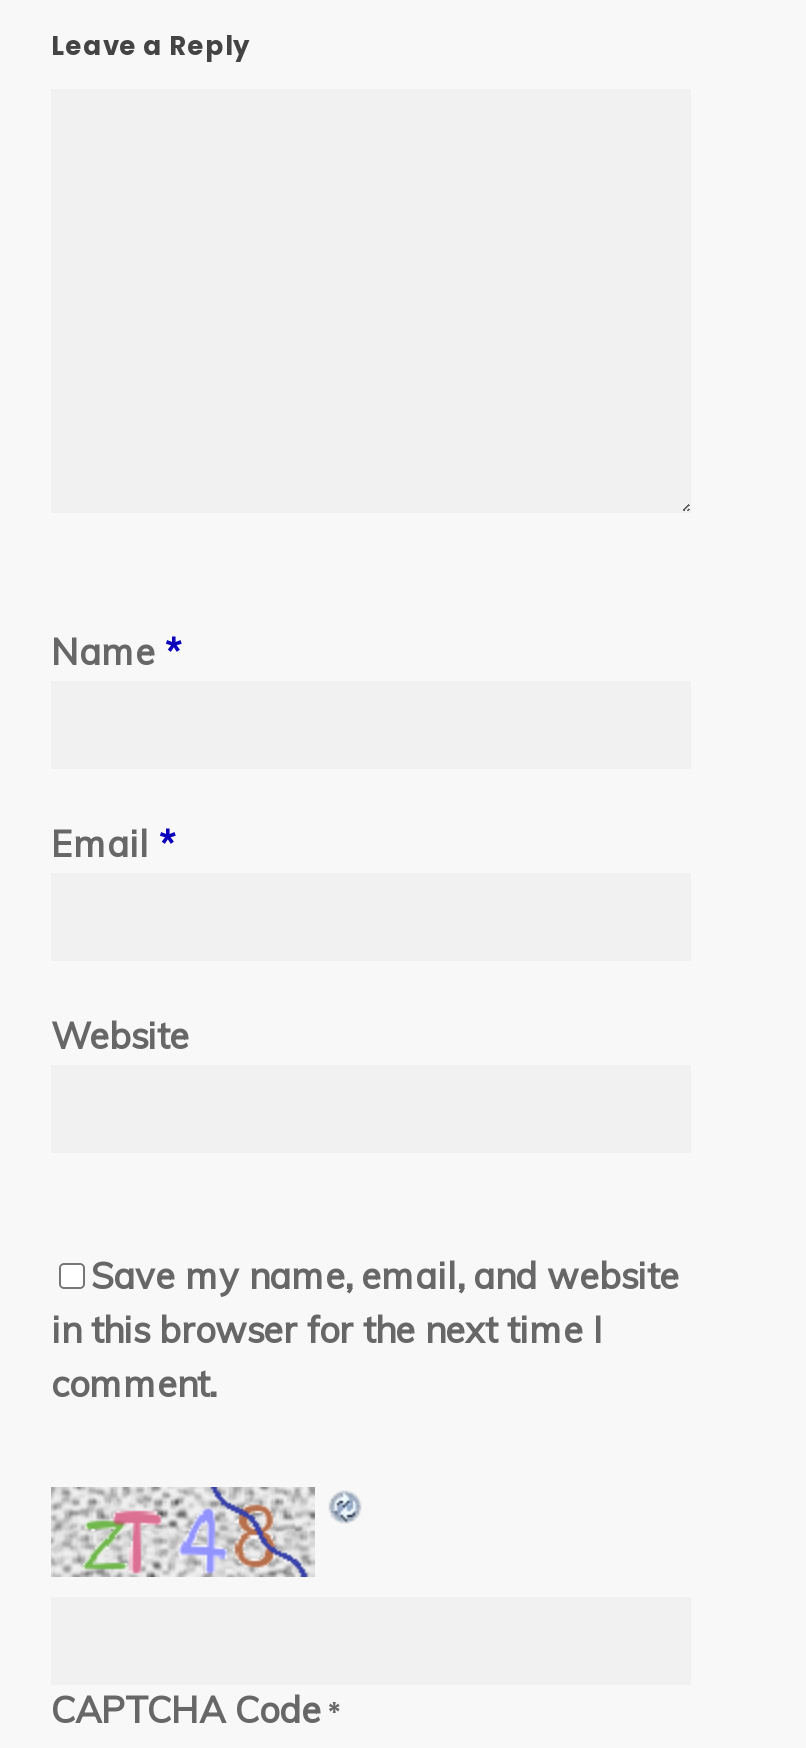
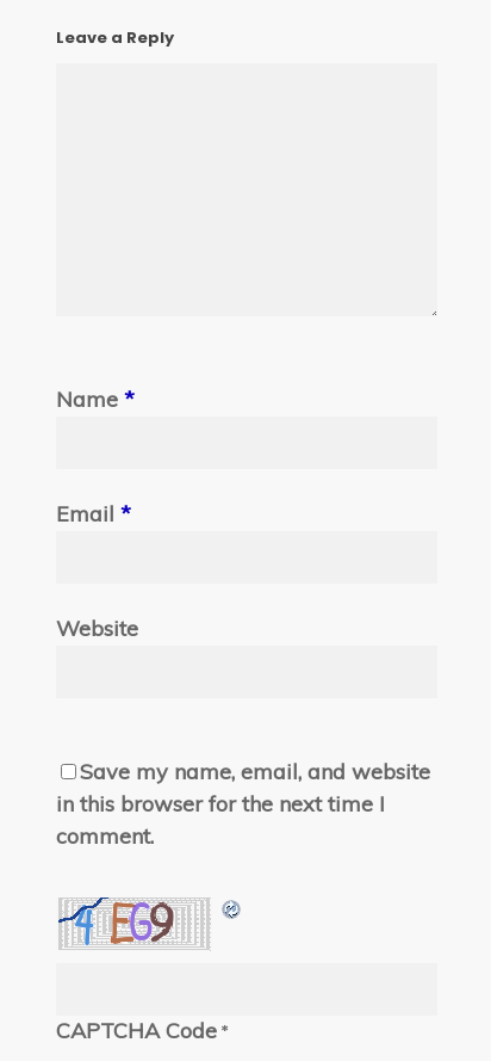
- [image]
+ [image]
